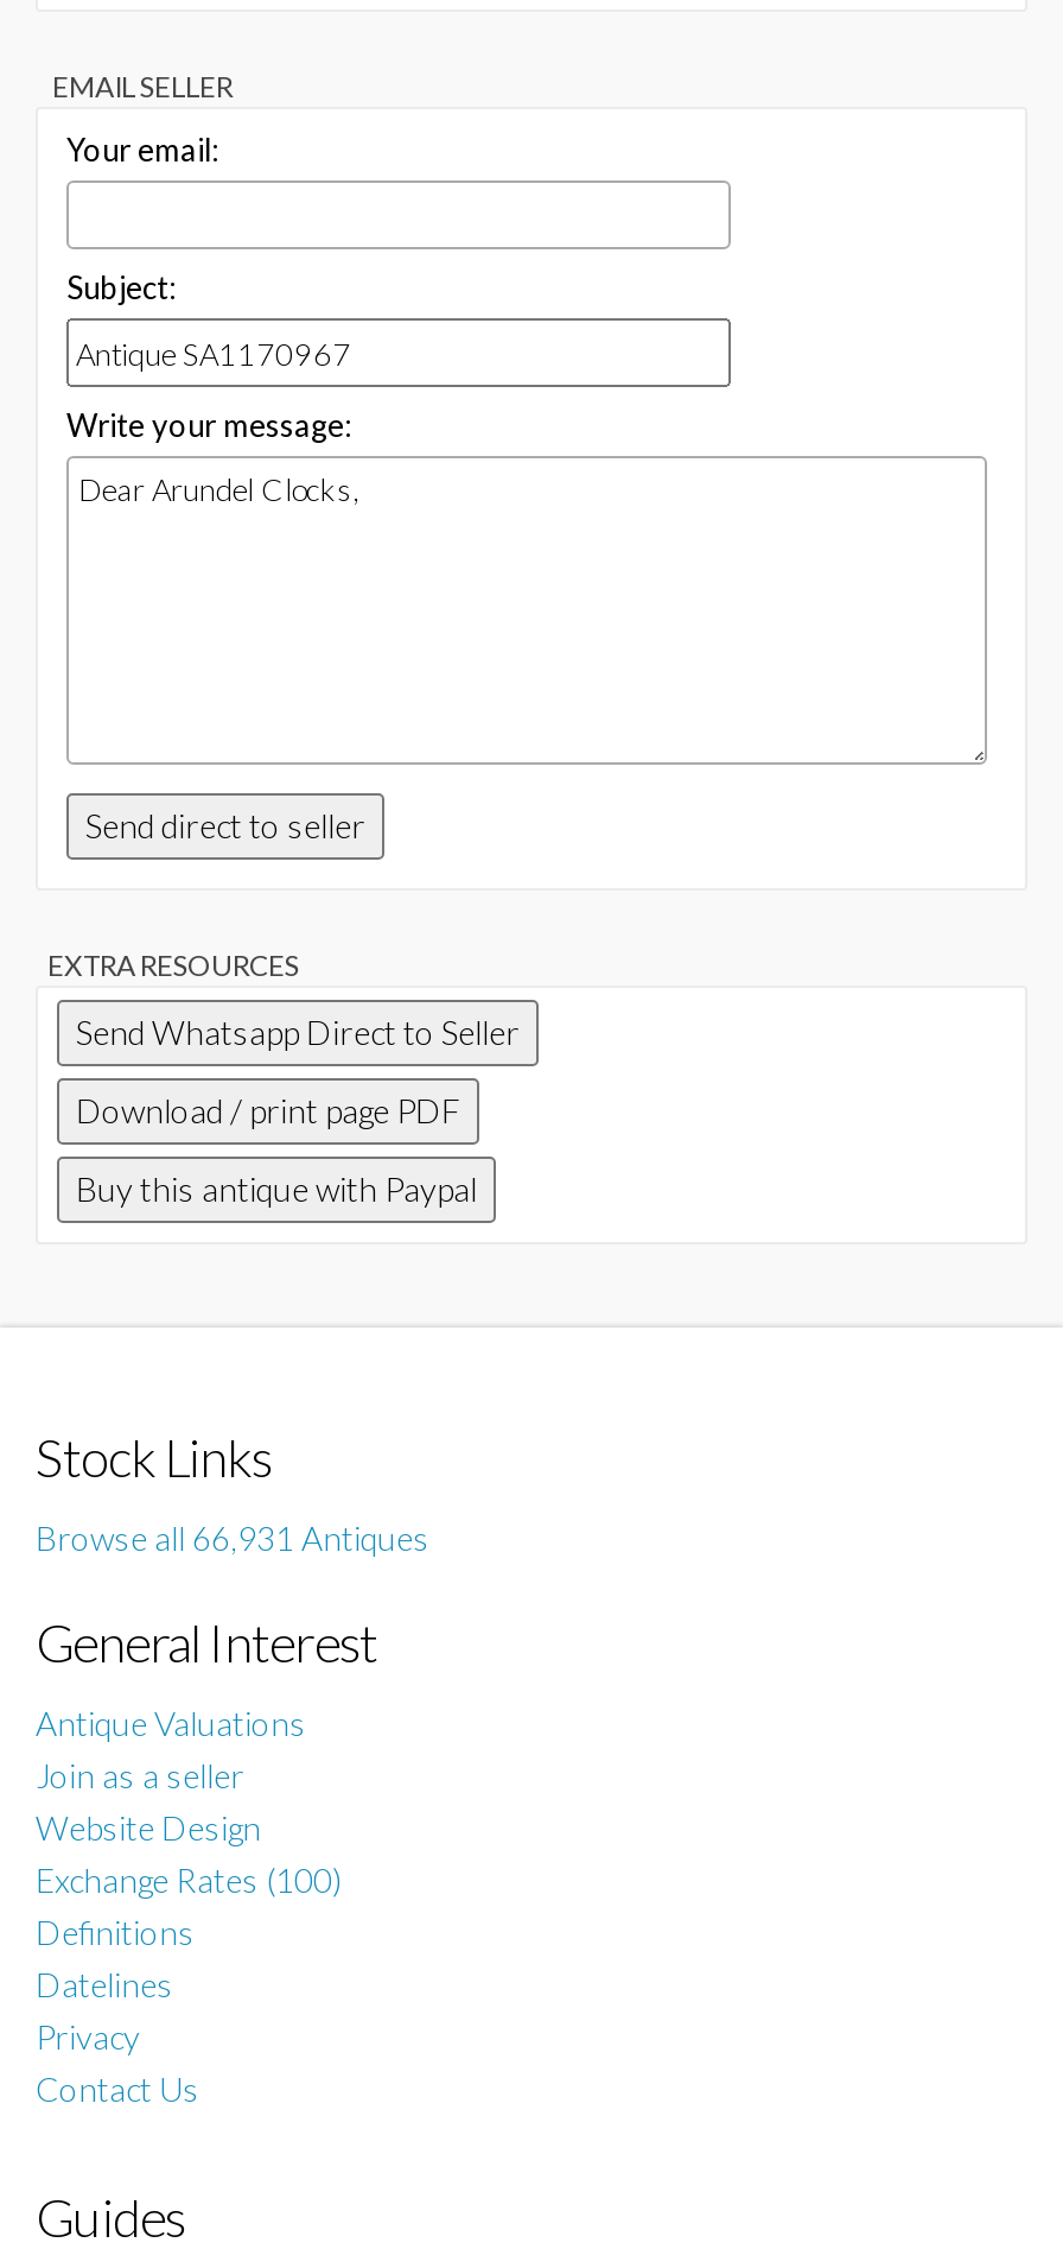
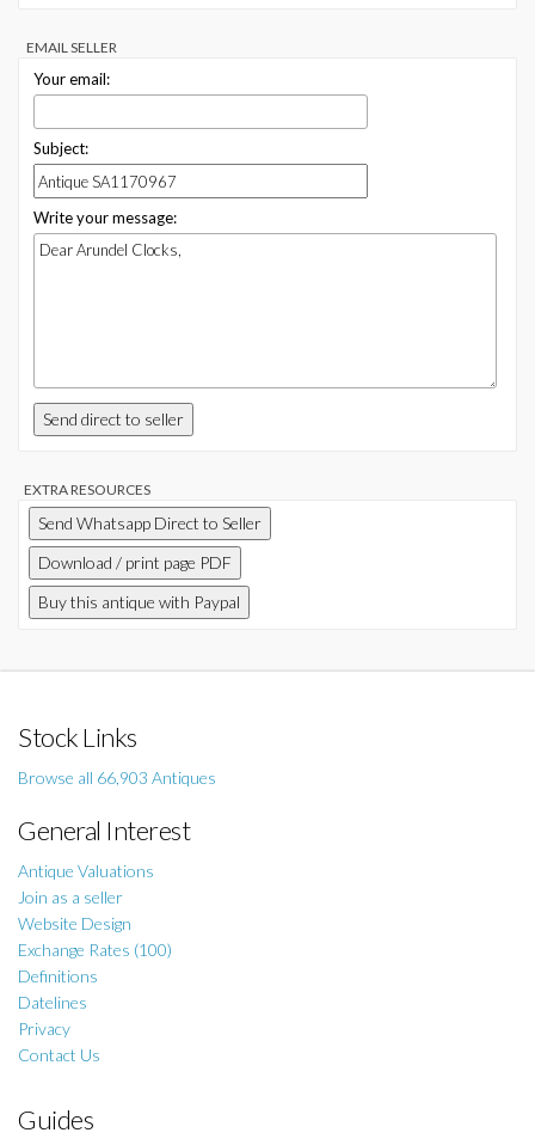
- Browse all 66,931 Antiques
+ Browse all 66,903 Antiques
